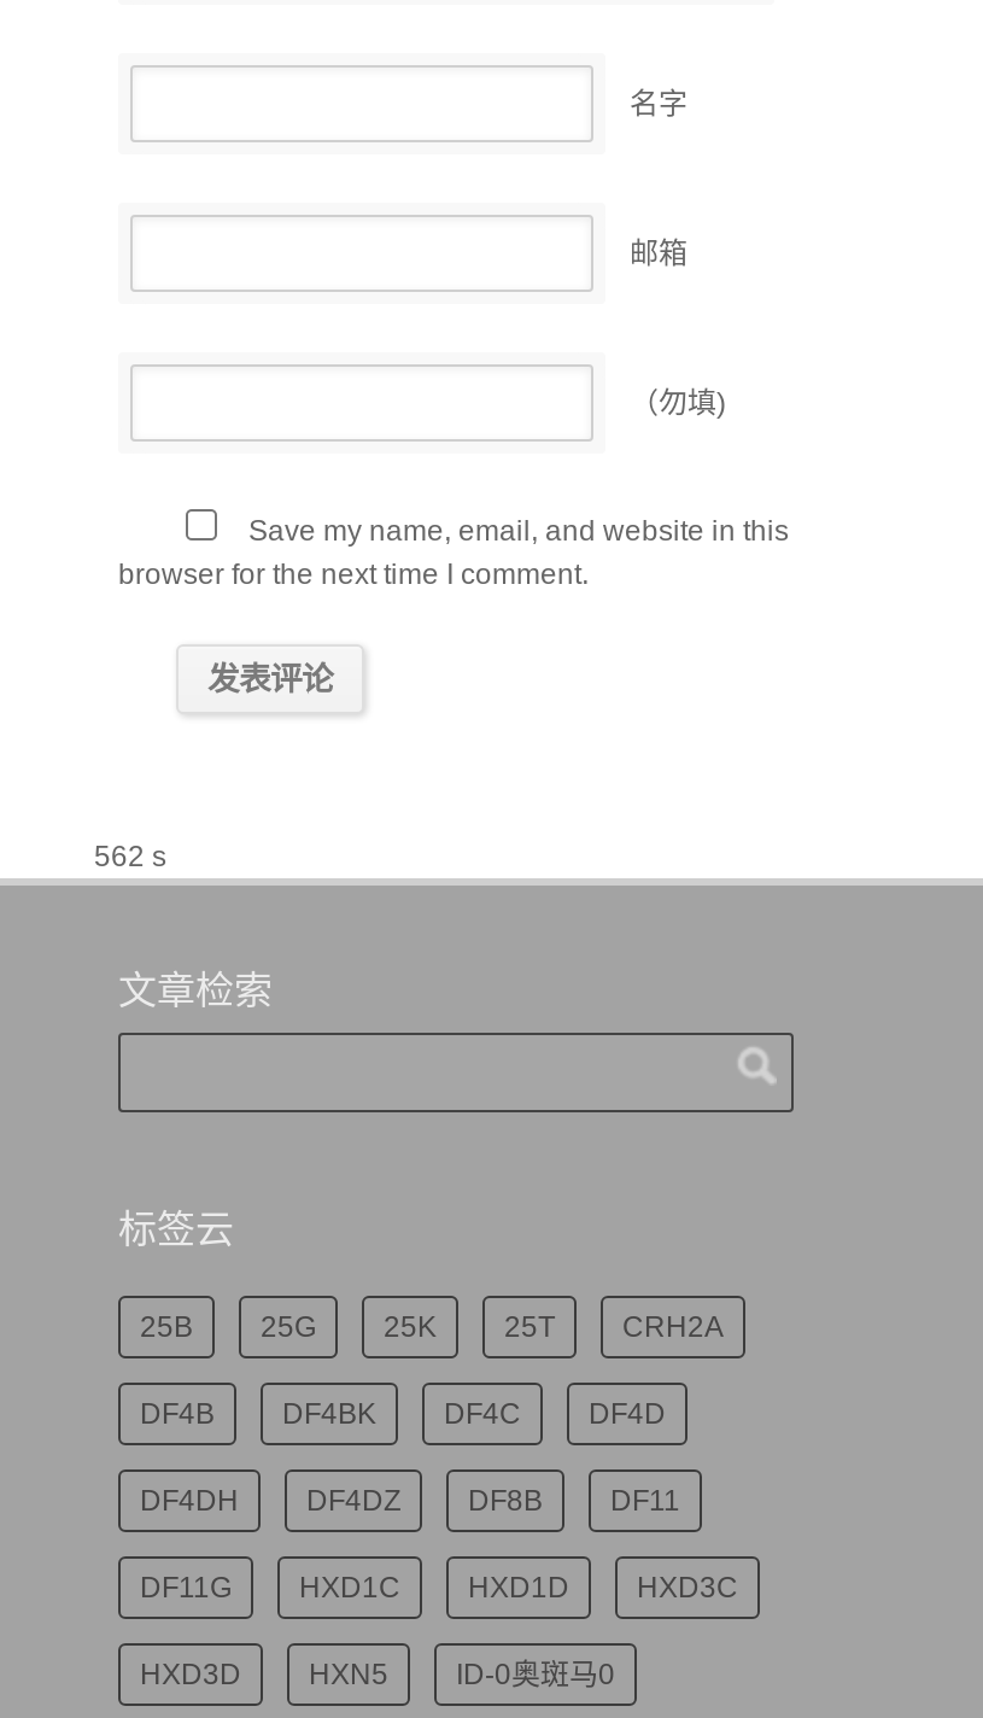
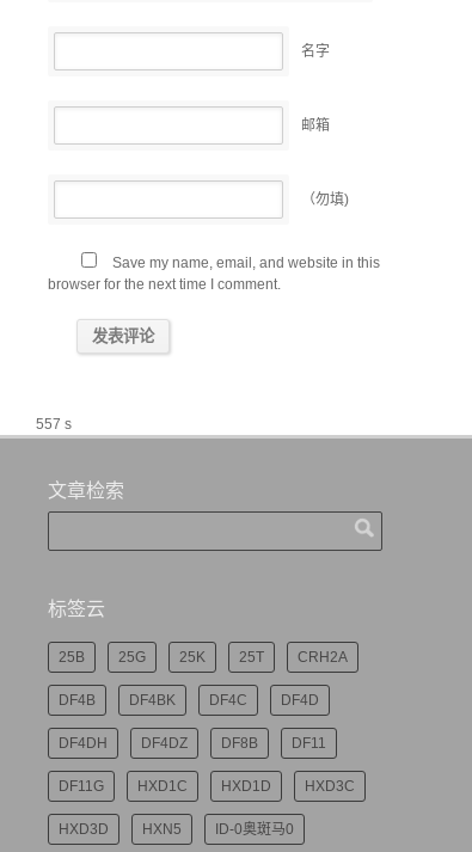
- 562 s
+ 557 s
